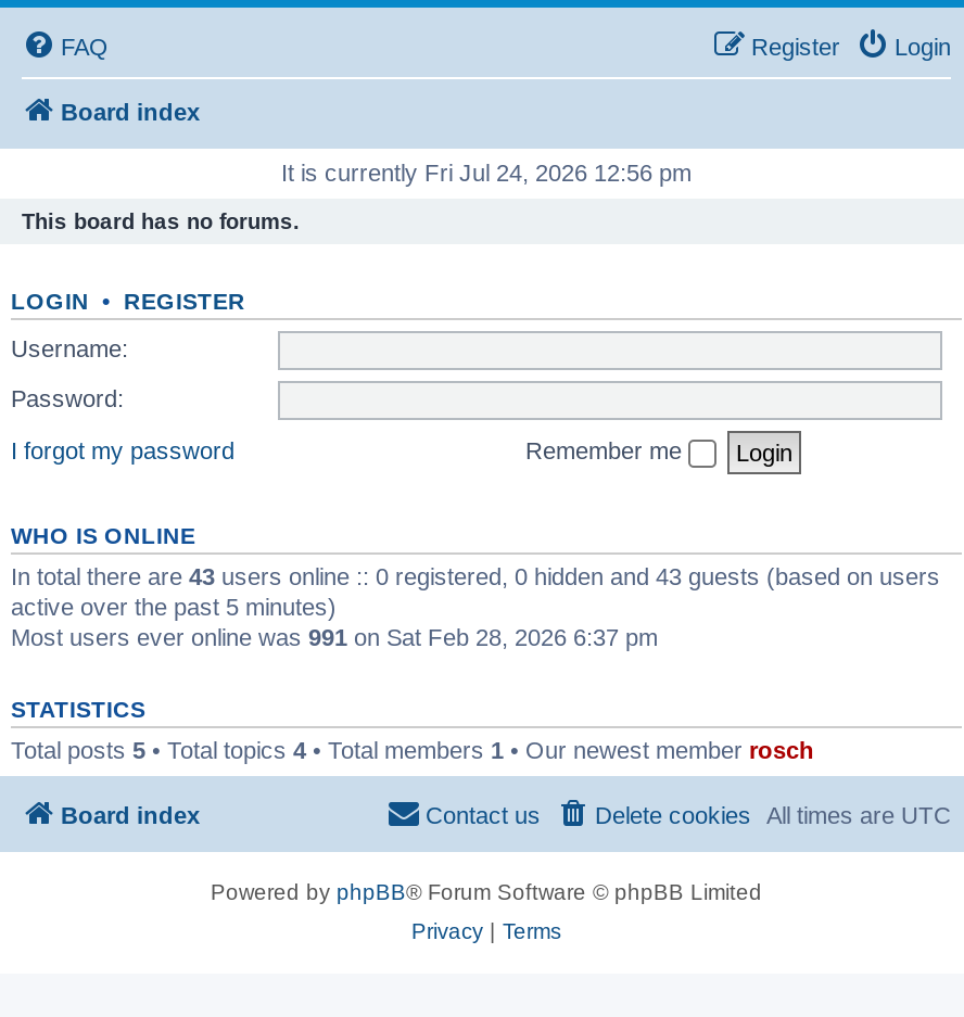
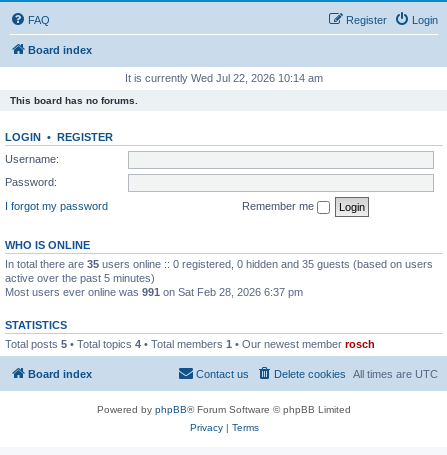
- It is currently Fri Jul 24, 2026 12:56 pm
+ It is currently Wed Jul 22, 2026 10:14 am

- In total there are 43 users online :: 0 registered, 0 hidden and 43 guests (based on users
+ In total there are 35 users online :: 0 registered, 0 hidden and 35 guests (based on users
